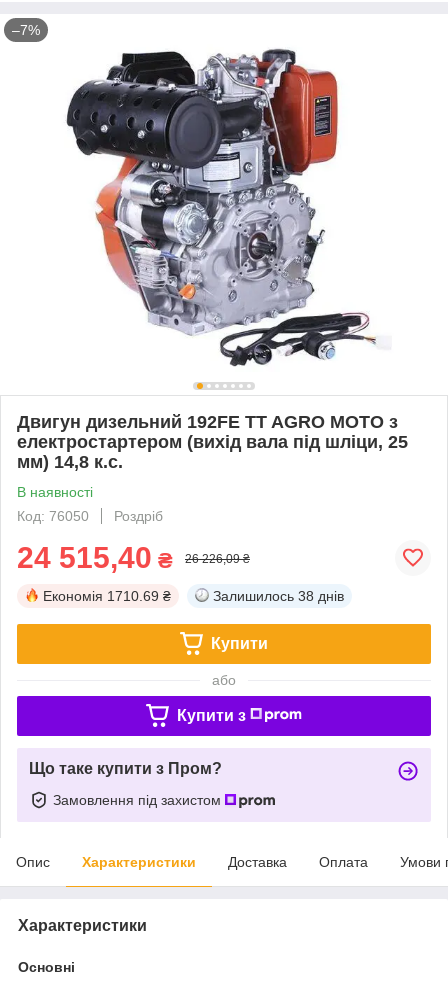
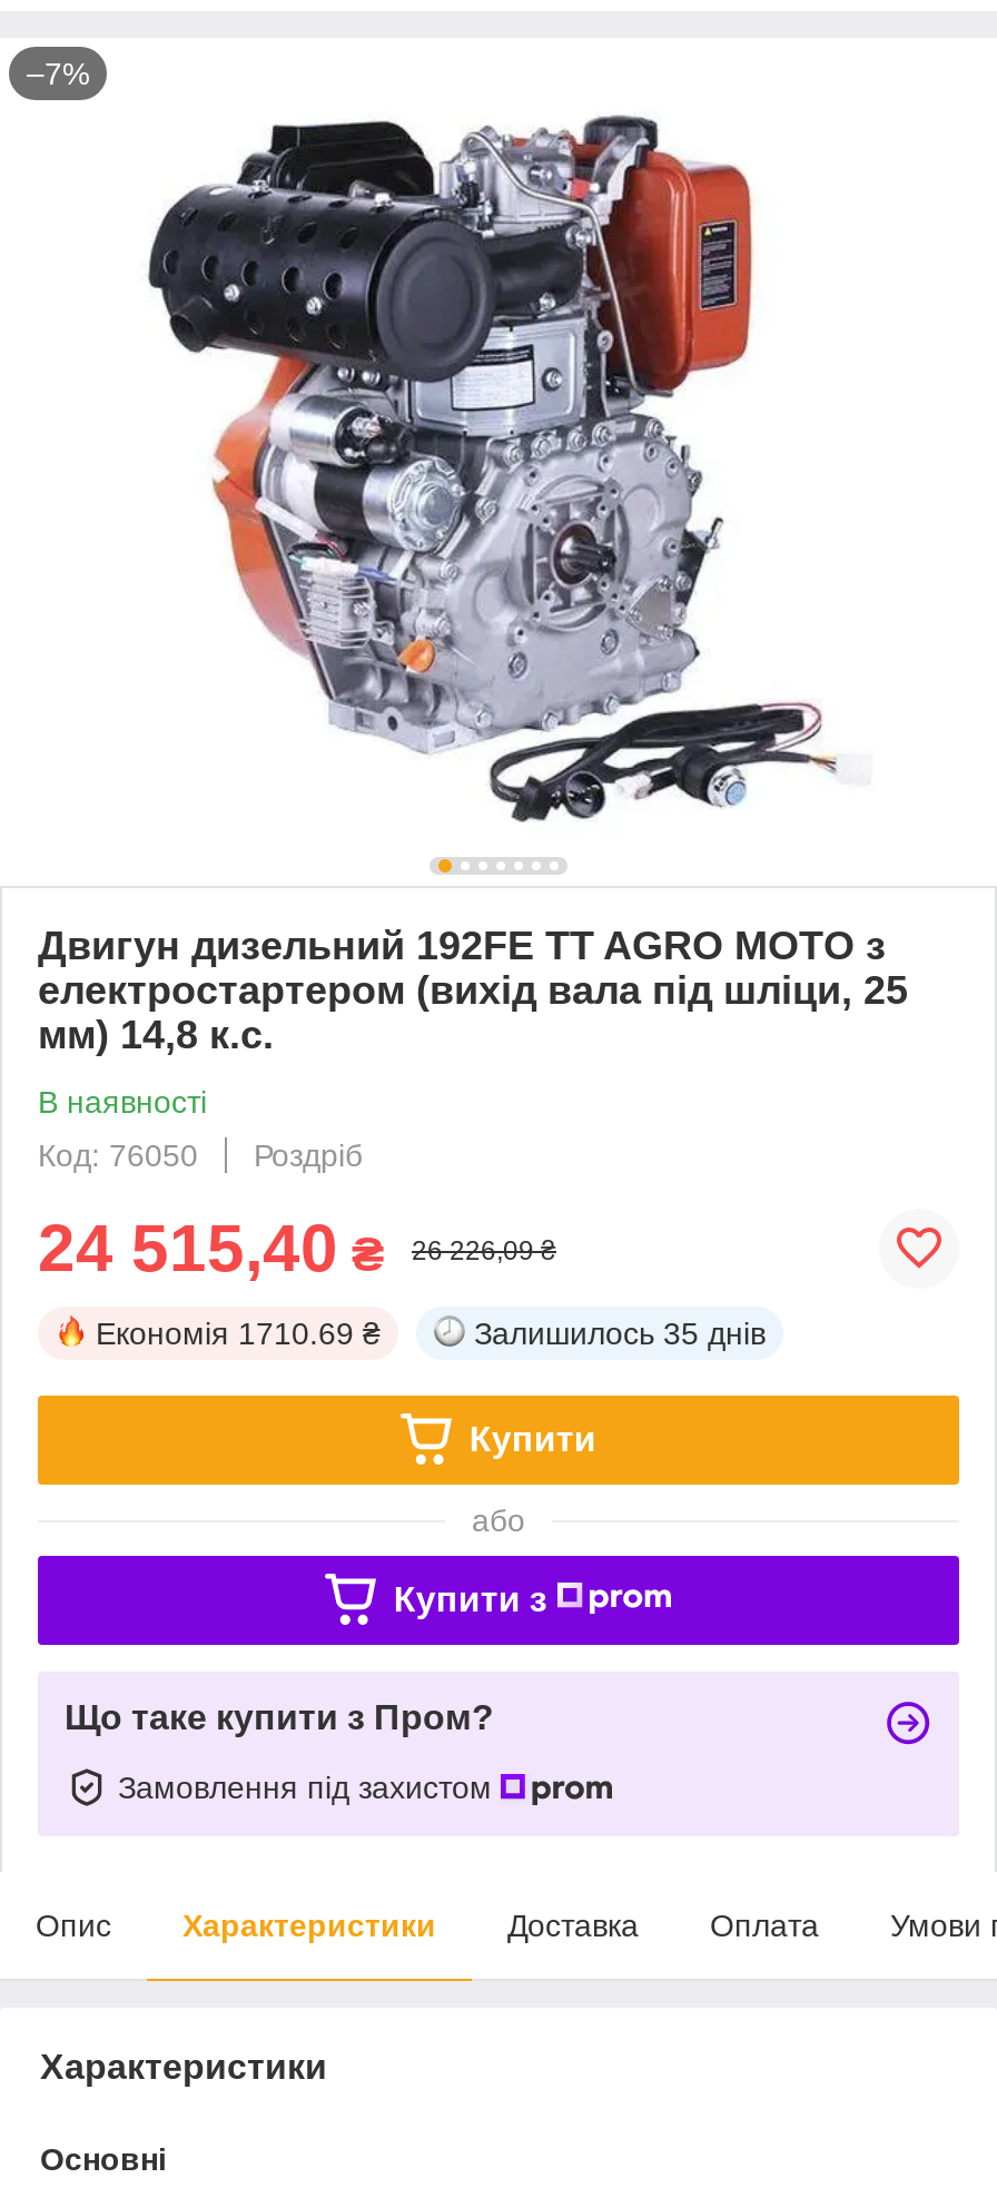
- Залишилось 38 днів
+ Залишилось 35 днів
